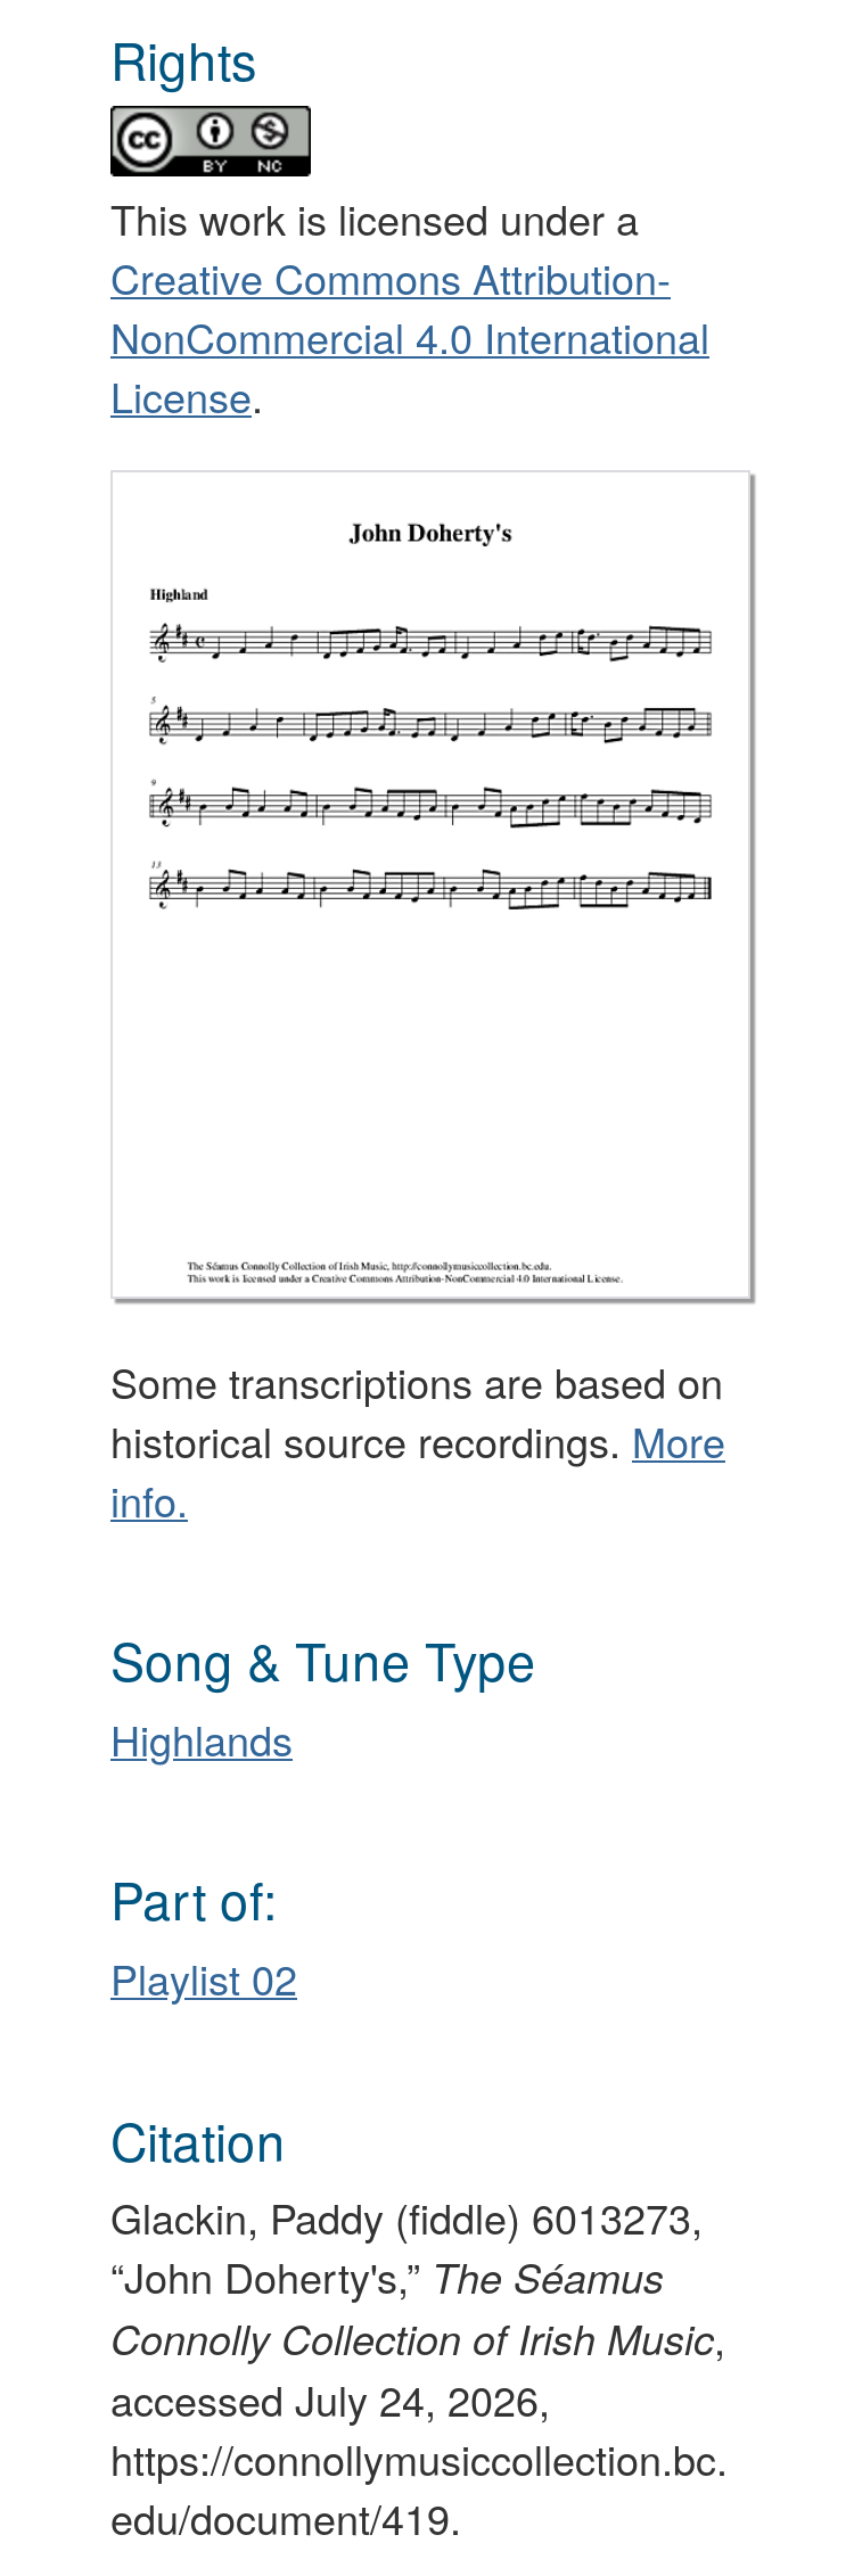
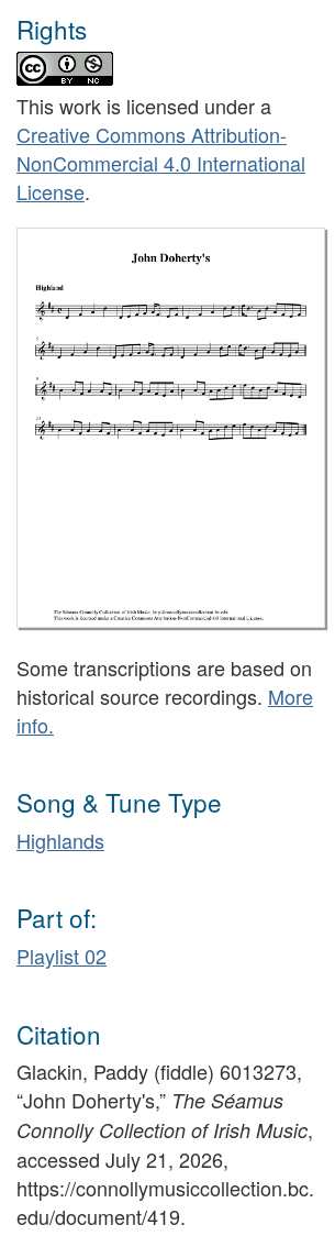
- accessed July 24, 2026,
+ accessed July 21, 2026,
